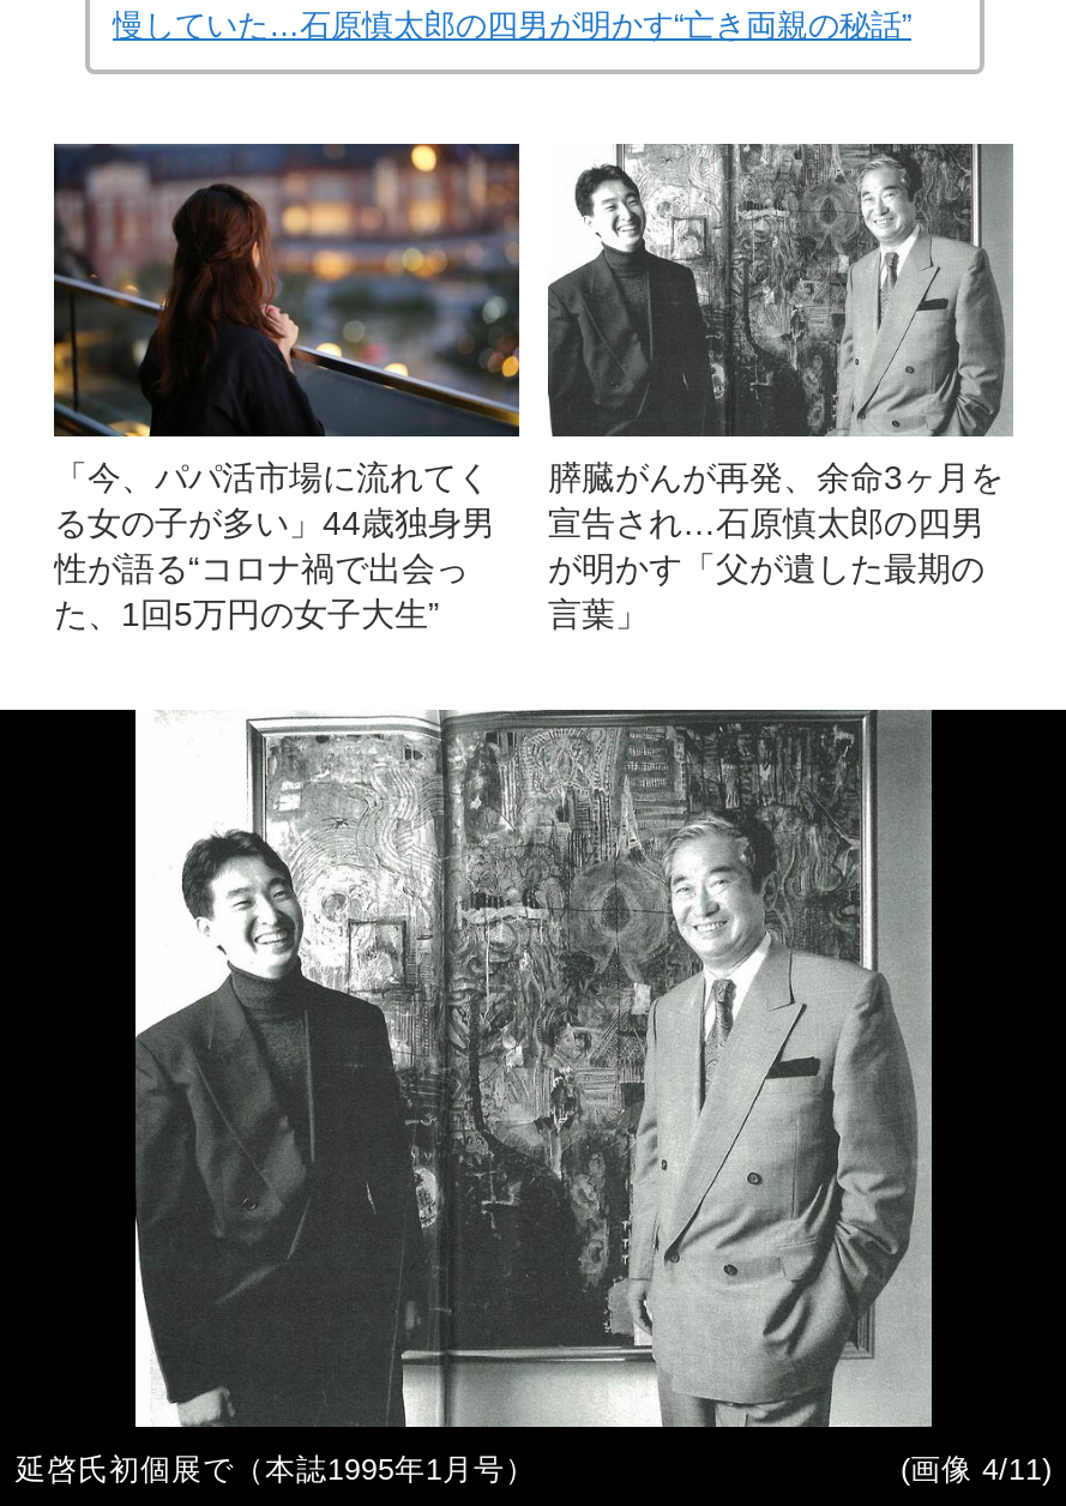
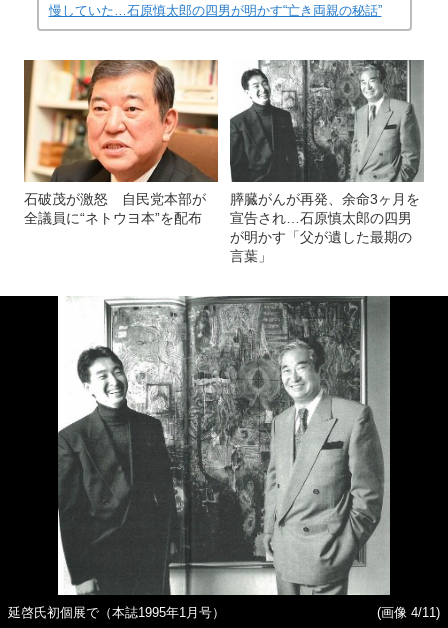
- [image]
- 「今、パパ活市場に流れてく
- る女の子が多い」44歳独身男
- 性が語る“コロナ禍で出会っ
- た、1回5万円の女子大生”
+ [image]
+ 石破茂が激怒 自民党本部が
+ 全議員に“ネトウヨ本”を配布
